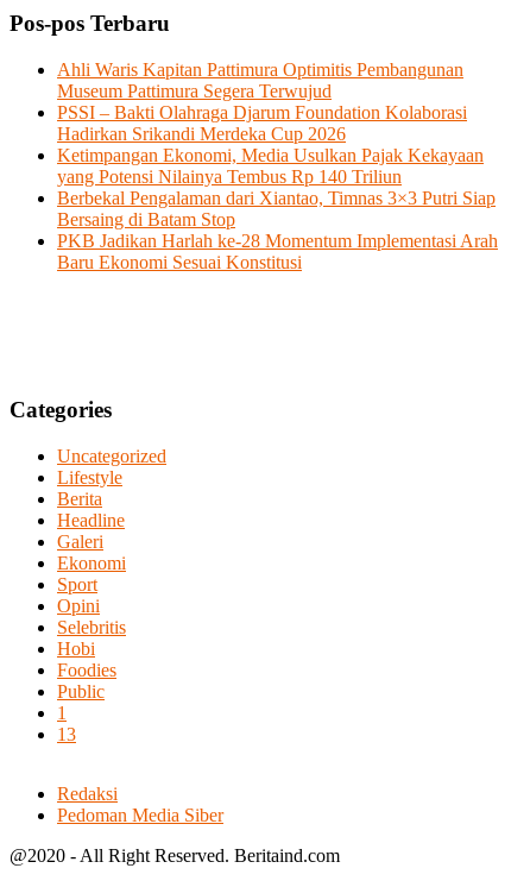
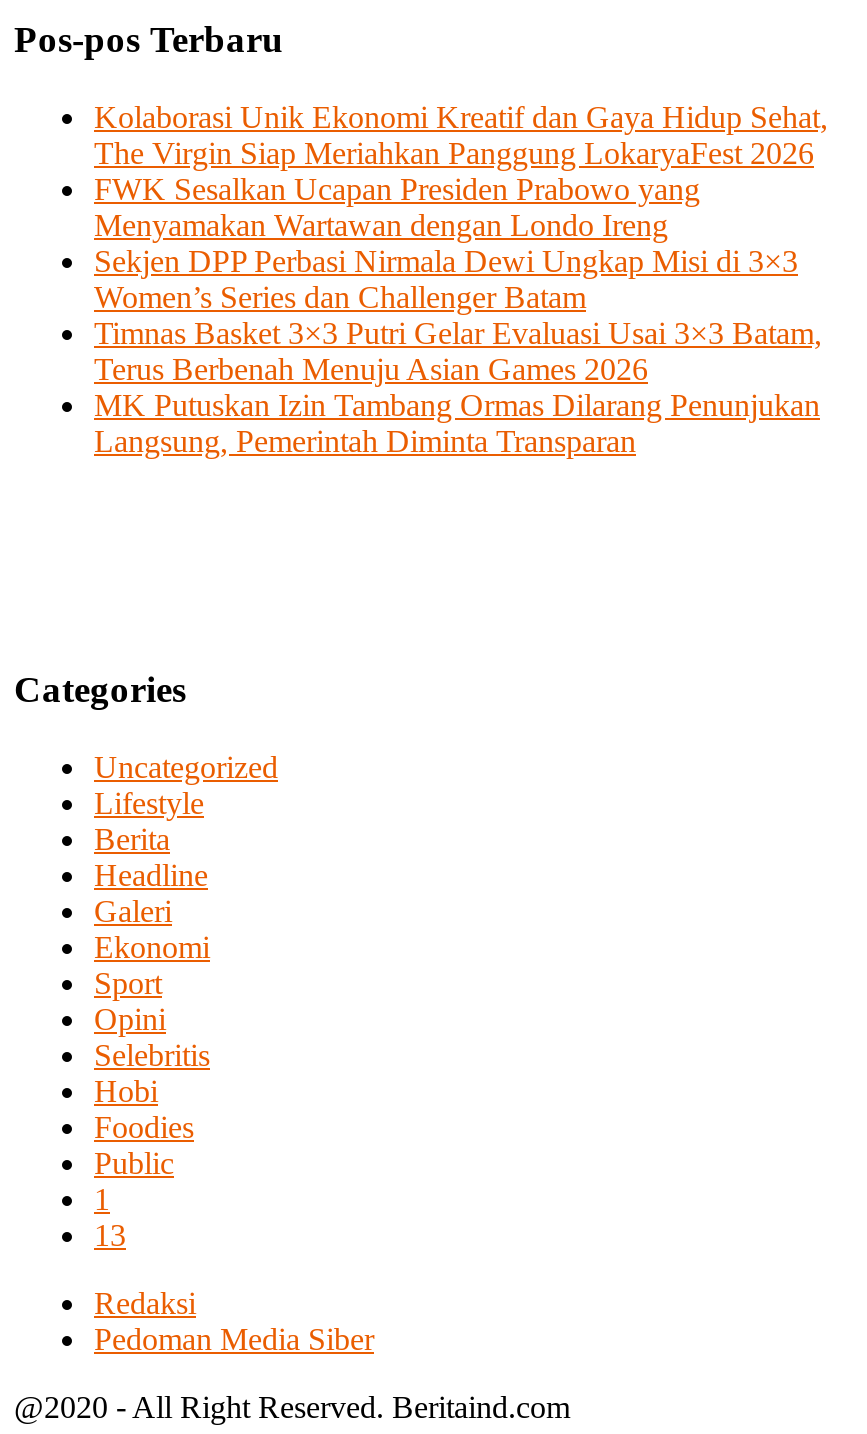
- Ahli Waris Kapitan Pattimura Optimitis Pembangunan
- Museum Pattimura Segera Terwujud
- PSSI – Bakti Olahraga Djarum Foundation Kolaborasi
- Hadirkan Srikandi Merdeka Cup 2026
- Ketimpangan Ekonomi, Media Usulkan Pajak Kekayaan
- yang Potensi Nilainya Tembus Rp 140 Triliun
- Berbekal Pengalaman dari Xiantao, Timnas 3×3 Putri Siap
- Bersaing di Batam Stop
- PKB Jadikan Harlah ke-28 Momentum Implementasi Arah
- Baru Ekonomi Sesuai Konstitusi
+ Kolaborasi Unik Ekonomi Kreatif dan Gaya Hidup Sehat,
+ The Virgin Siap Meriahkan Panggung LokaryaFest 2026
+ FWK Sesalkan Ucapan Presiden Prabowo yang
+ Menyamakan Wartawan dengan Londo Ireng
+ Sekjen DPP Perbasi Nirmala Dewi Ungkap Misi di 3×3
+ Women’s Series dan Challenger Batam
+ Timnas Basket 3×3 Putri Gelar Evaluasi Usai 3×3 Batam,
+ Terus Berbenah Menuju Asian Games 2026
+ MK Putuskan Izin Tambang Ormas Dilarang Penunjukan
+ Langsung, Pemerintah Diminta Transparan
